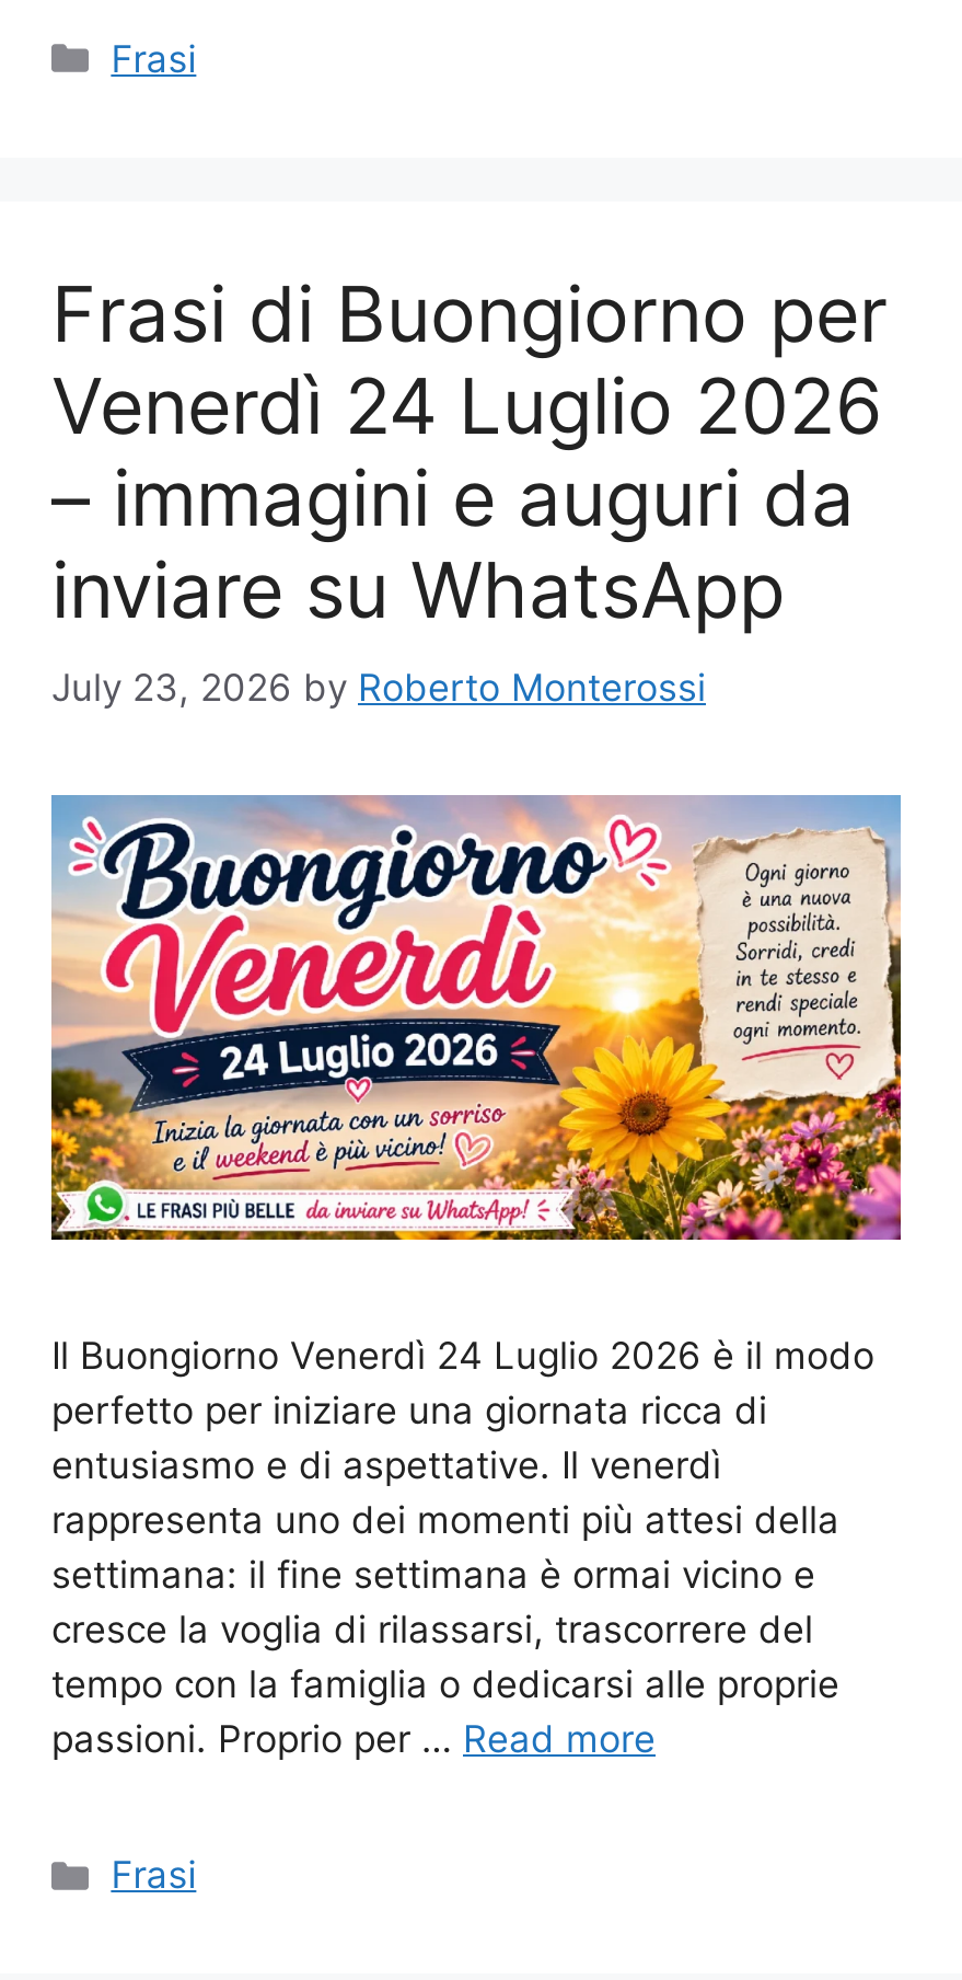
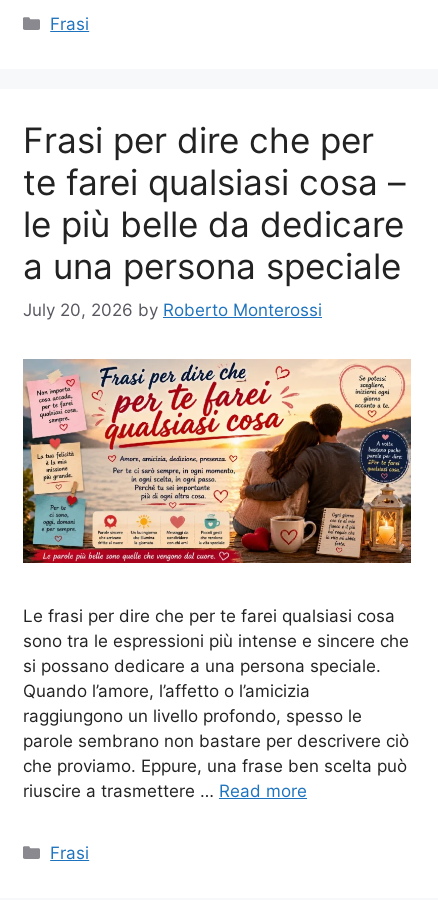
- Frasi di Buongiorno per
- Venerdì 24 Luglio 2026
- – immagini e auguri da
- inviare su WhatsApp
- July 23, 2026 by Roberto Monterossi
+ Frasi per dire che per
+ te farei qualsiasi cosa –
+ le più belle da dedicare
+ a una persona speciale
+ July 20, 2026 by Roberto Monterossi

- [image]
+ [image]

- Il Buongiorno Venerdì 24 Luglio 2026 è il modo
- perfetto per iniziare una giornata ricca di
- entusiasmo e di aspettative. Il venerdì
- rappresenta uno dei momenti più attesi della
- settimana: il fine settimana è ormai vicino e
- cresce la voglia di rilassarsi, trascorrere del
- tempo con la famiglia o dedicarsi alle proprie
- passioni. Proprio per … Read more
+ Le frasi per dire che per te farei qualsiasi cosa
+ sono tra le espressioni più intense e sincere che
+ si possano dedicare a una persona speciale.
+ Quando l’amore, l’affetto o l’amicizia
+ raggiungono un livello profondo, spesso le
+ parole sembrano non bastare per descrivere ciò
+ che proviamo. Eppure, una frase ben scelta può
+ riuscire a trasmettere … Read more
